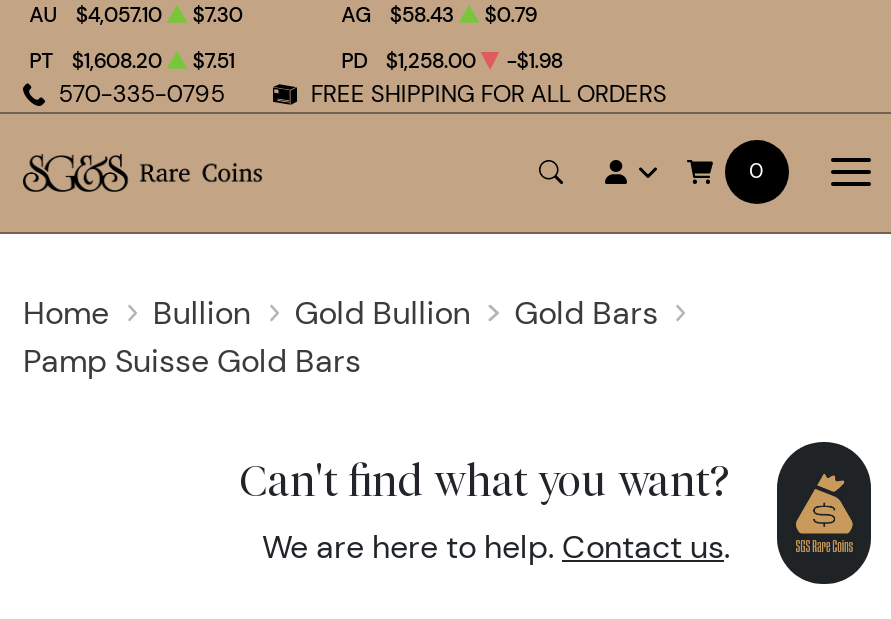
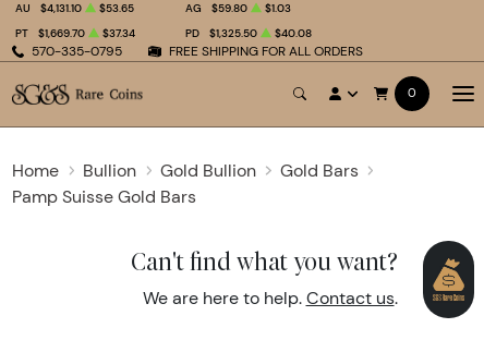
- $4,057.10
+ $4,131.10

- $7.30
+ $53.65

- $58.43
+ $59.80

- $0.79
+ $1.03

- $1,608.20
+ $1,669.70

- $7.51
+ $37.34

- $1,258.00
+ $1,325.50

- -$1.98
+ $40.08
